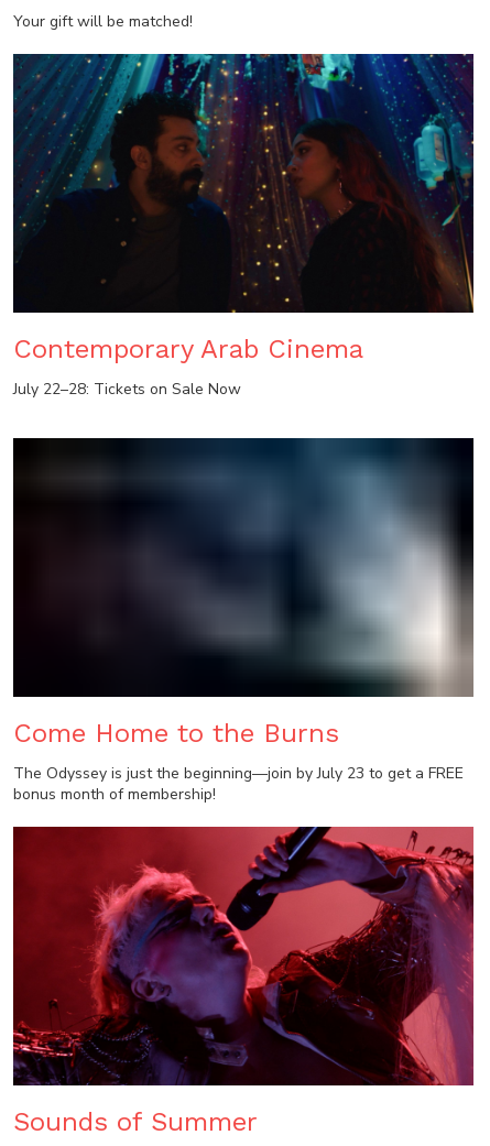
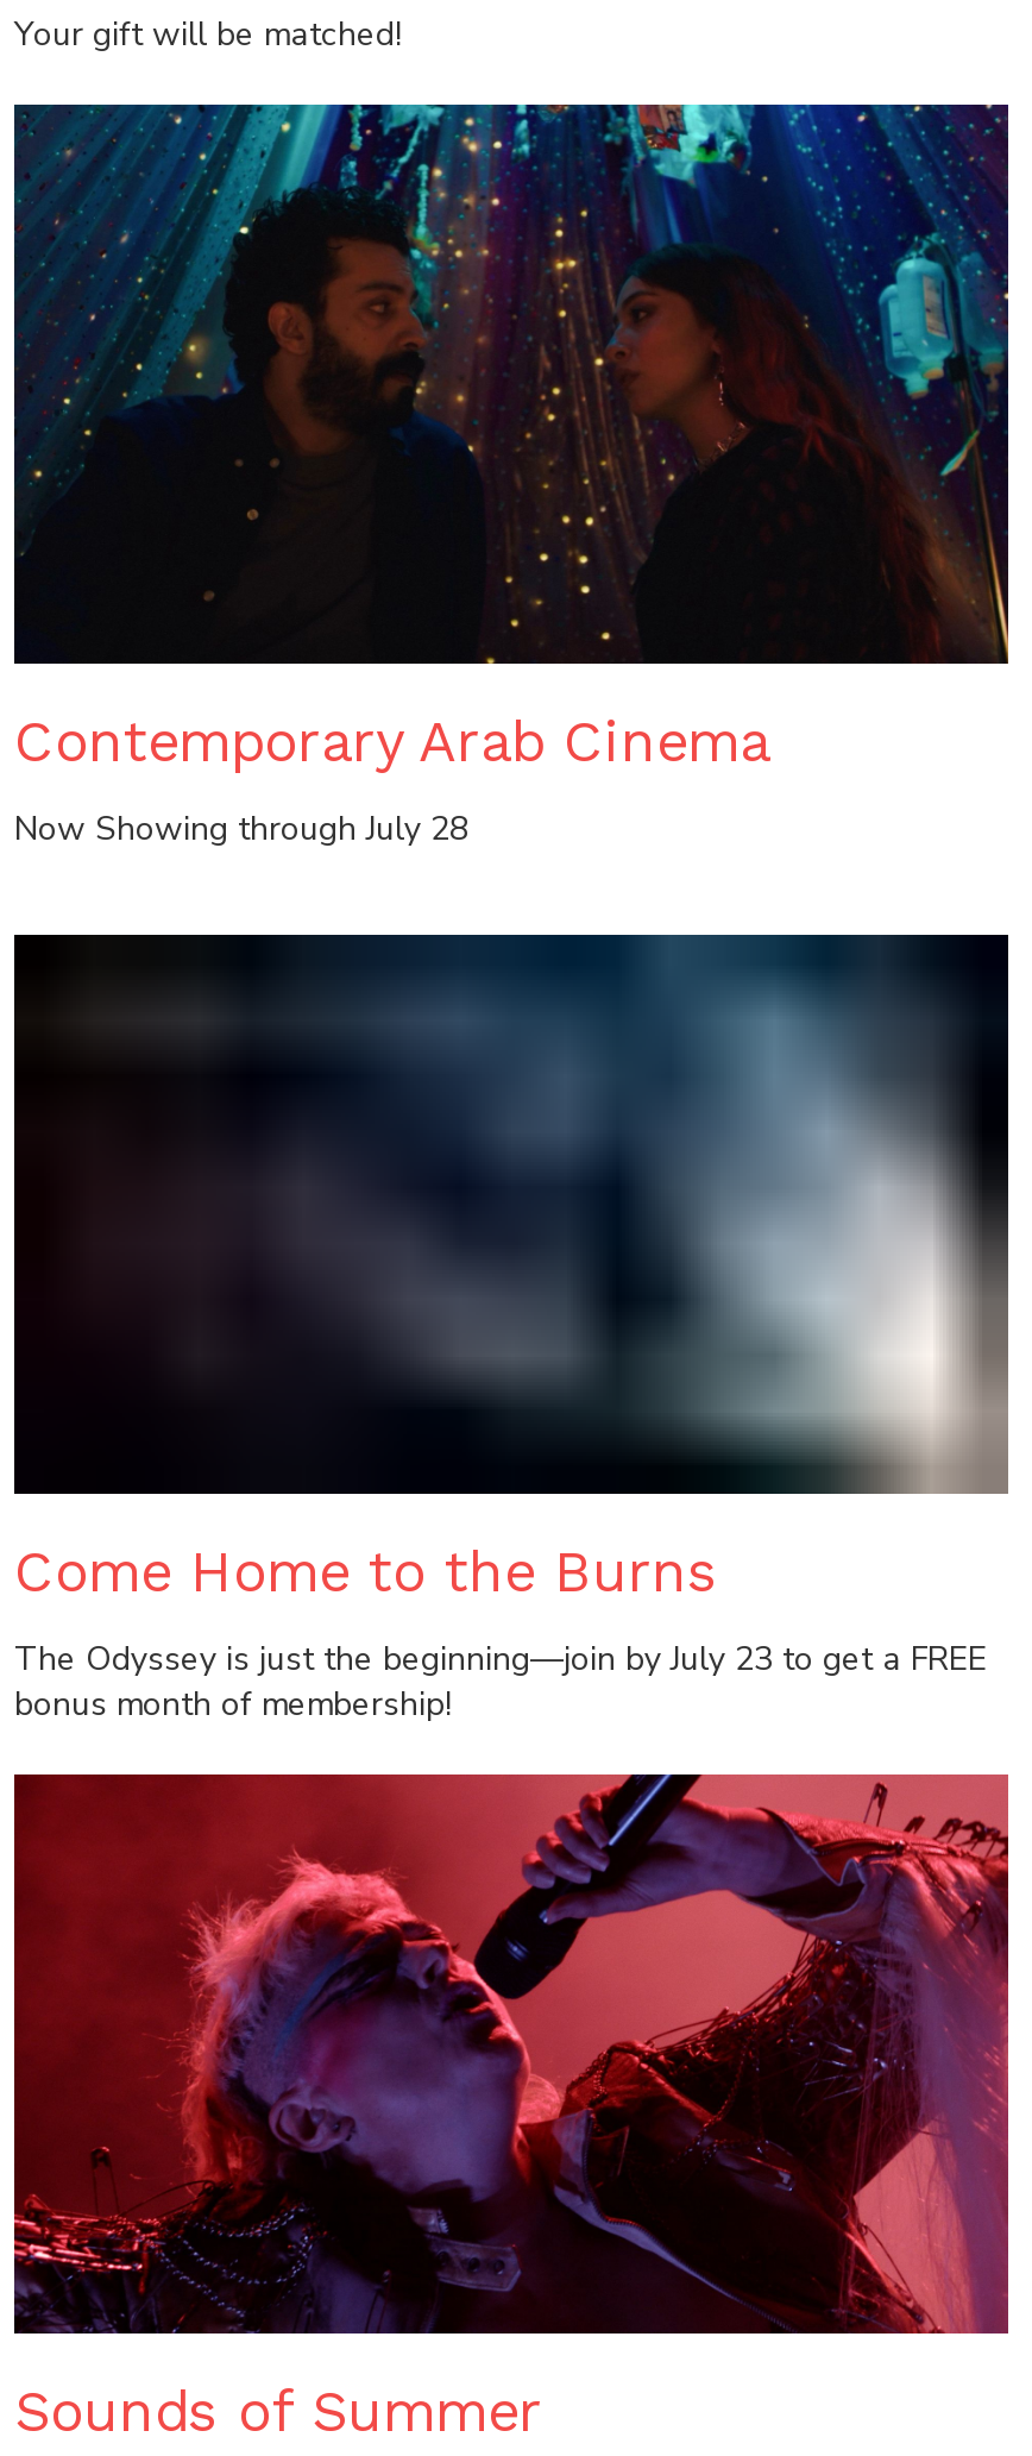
- July 22–28: Tickets on Sale Now
+ Now Showing through July 28
